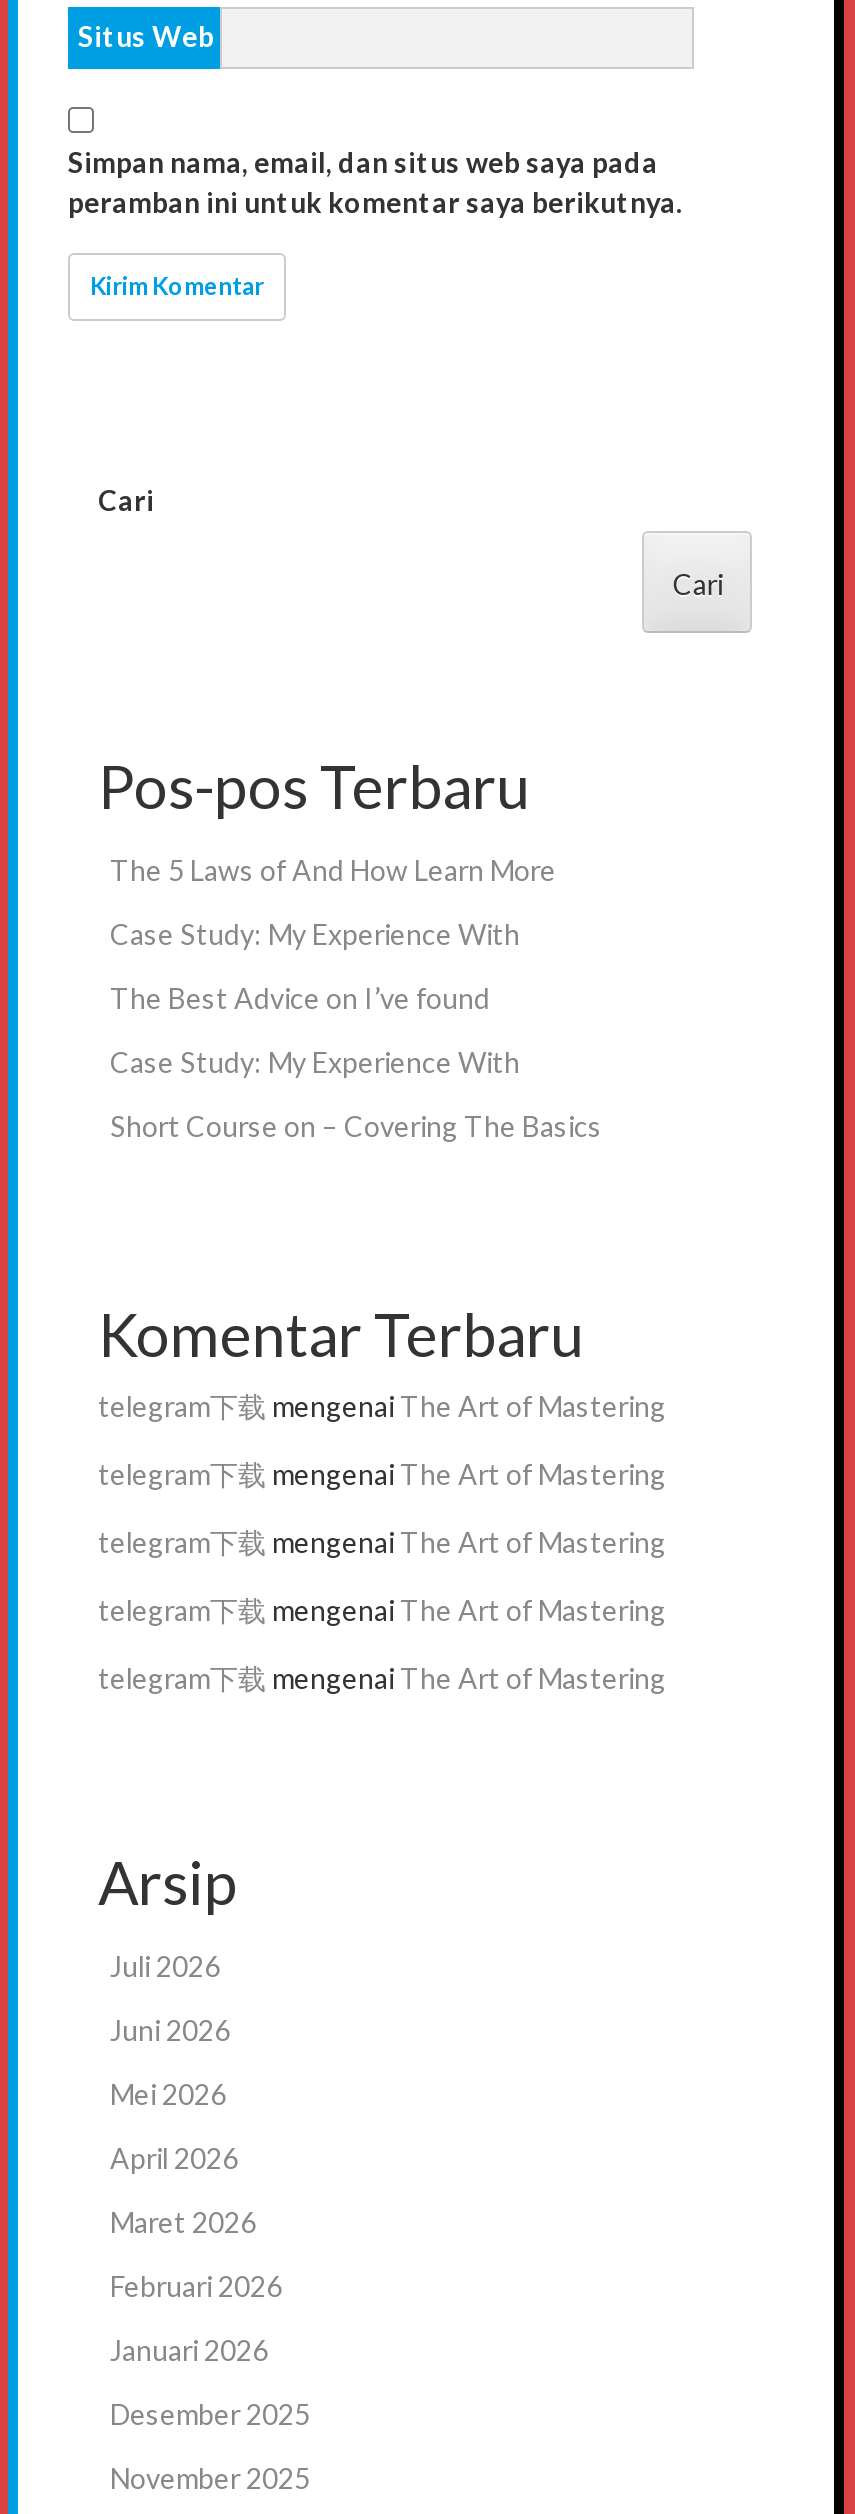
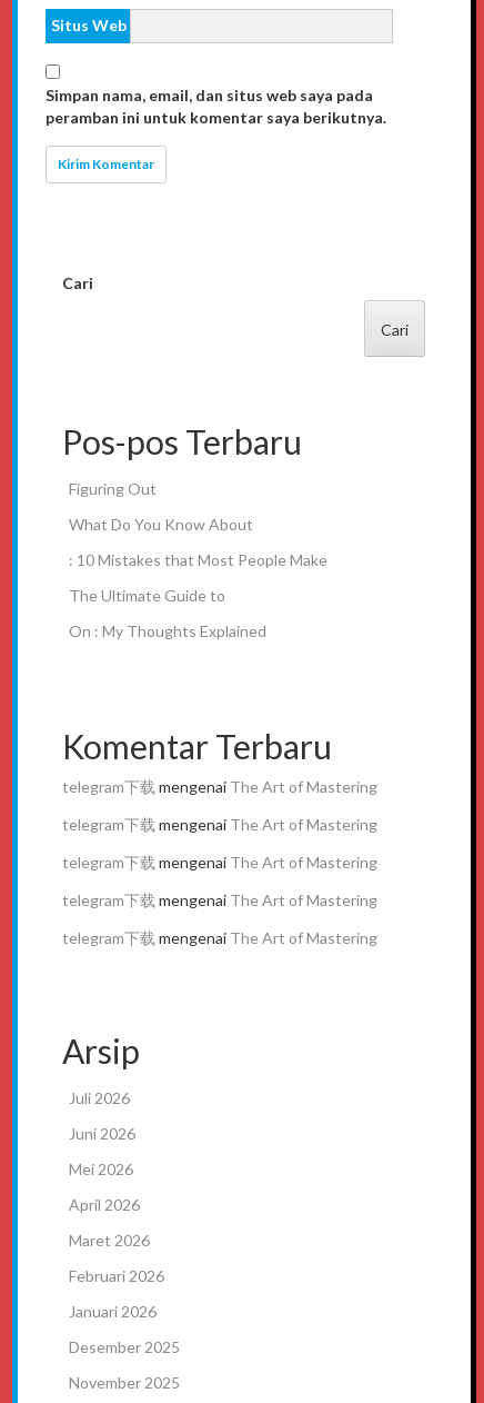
- The 5 Laws of And How Learn More
+ Figuring Out

- Case Study: My Experience With
+ What Do You Know About

- The Best Advice on I’ve found
+ : 10 Mistakes that Most People Make

- Case Study: My Experience With
+ The Ultimate Guide to

- Short Course on – Covering The Basics
+ On : My Thoughts Explained
